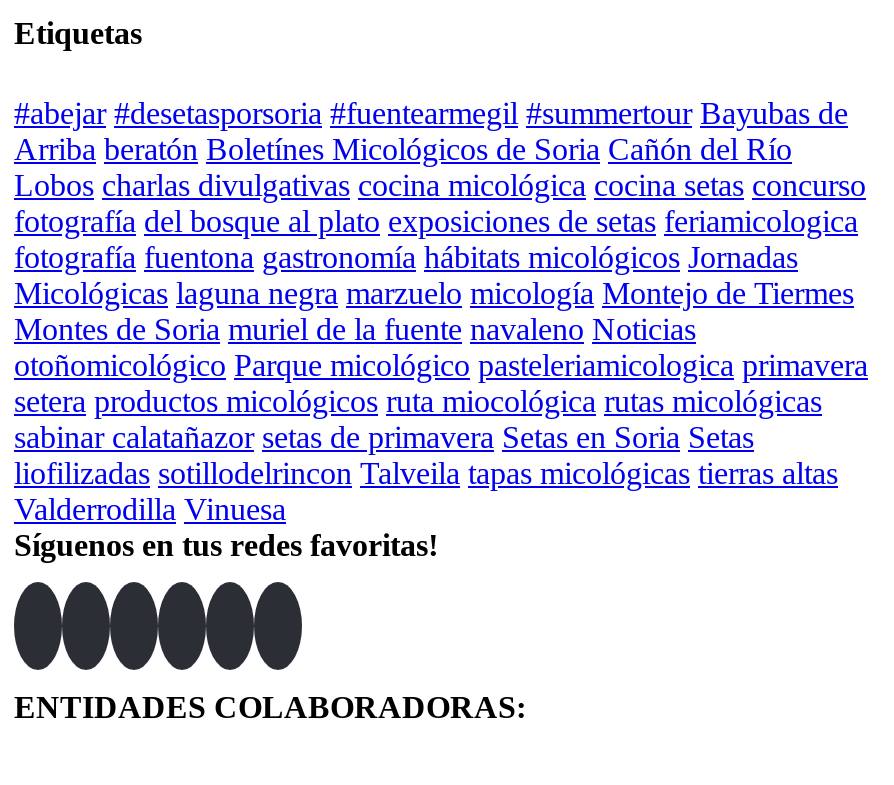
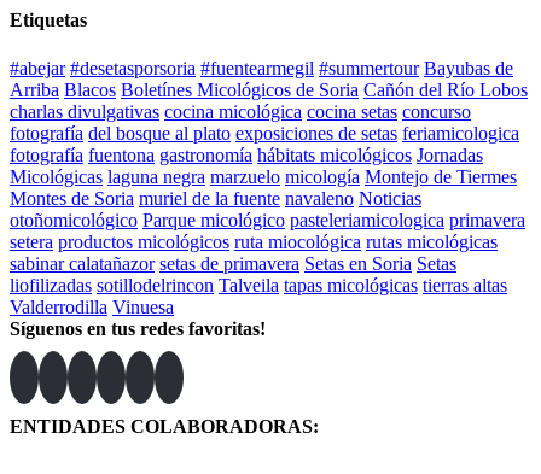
- Arriba beratón Boletínes Micológicos de Soria Cañón del Río
- Lobos charlas divulgativas cocina micológica cocina setas concurso
+ Arriba Blacos Boletínes Micológicos de Soria Cañón del Río Lobos
+ charlas divulgativas cocina micológica cocina setas concurso
